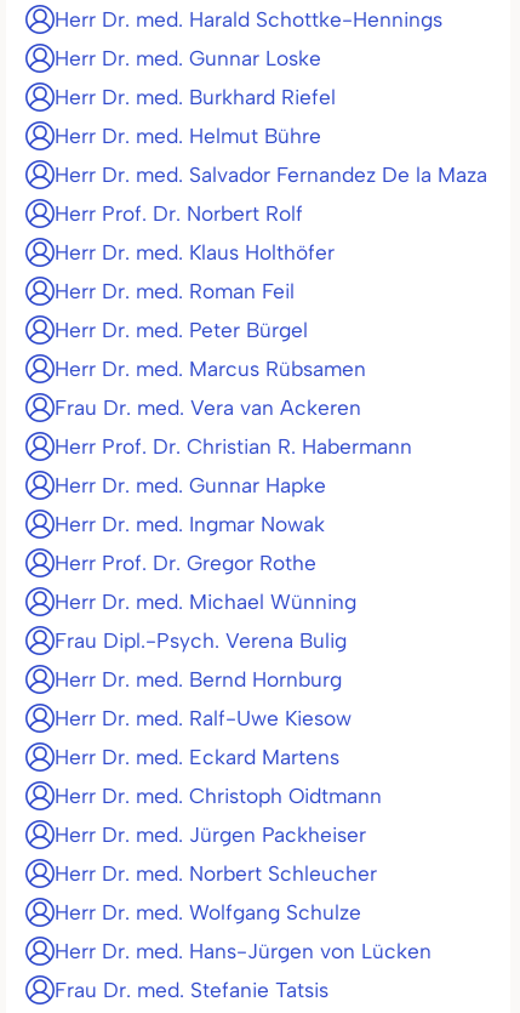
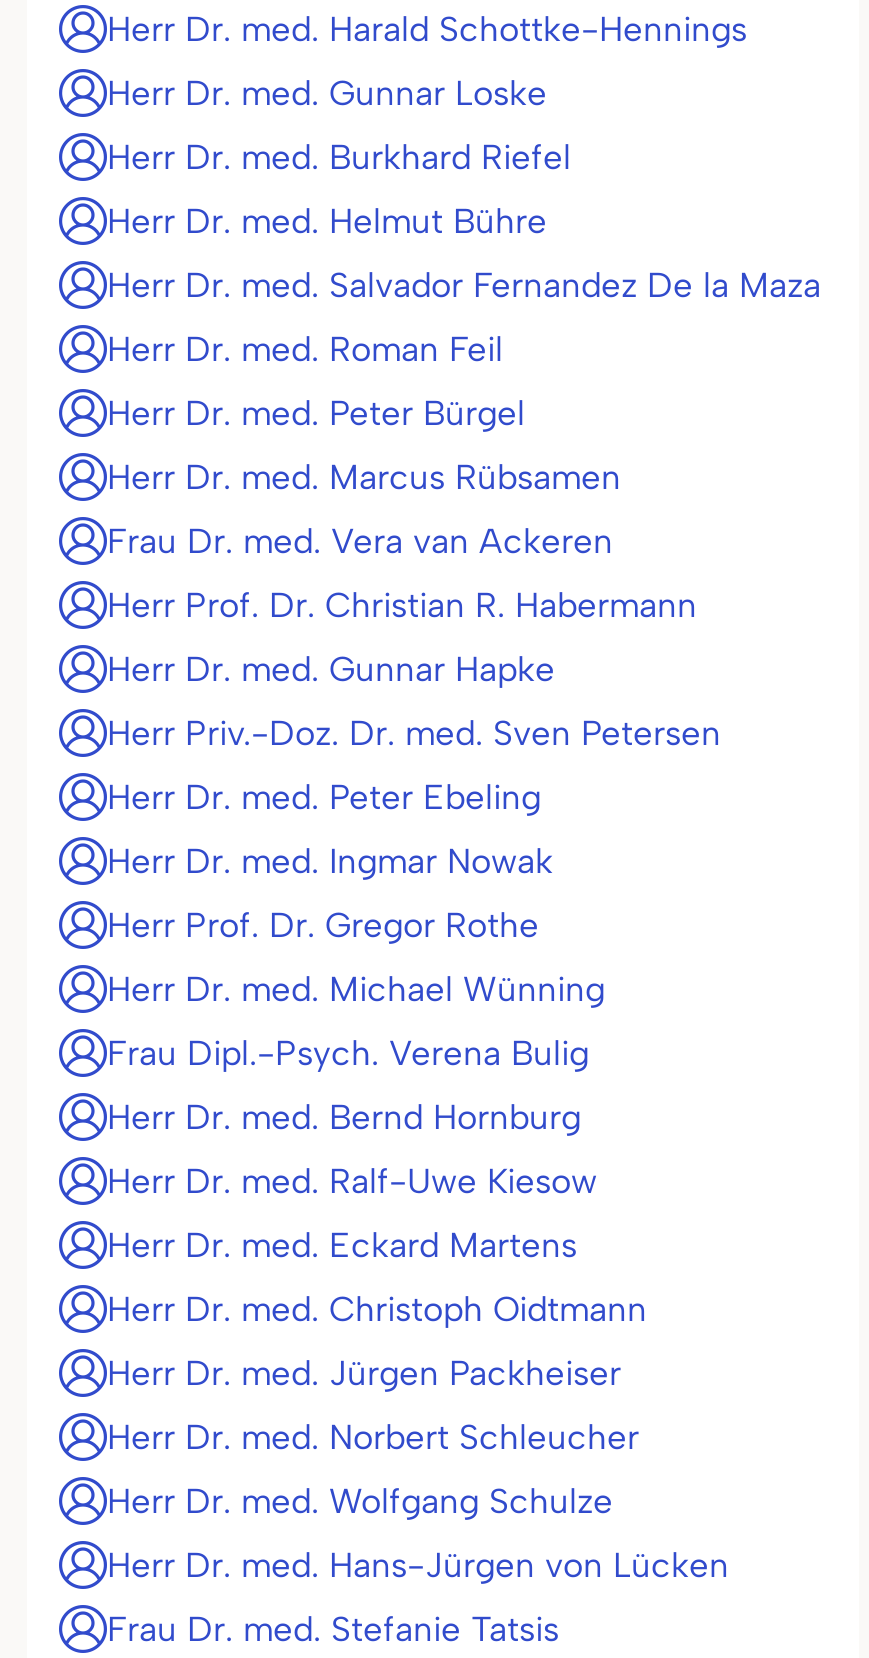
- Herr Prof. Dr. Norbert Rolf
- Herr Dr. med. Klaus Holthöfer

moved up: Herr Dr. med. Roman Feil | Herr Dr. med. Peter Bürgel | Herr Dr. med. Marcus Rübsamen | Frau Dr. med. Vera van Ackeren | Herr Prof. Dr. Christian R. Habermann | Herr Dr. med. Gunnar Hapke

+ Herr Priv.-Doz. Dr. med. Sven Petersen
+ Herr Dr. med. Peter Ebeling
